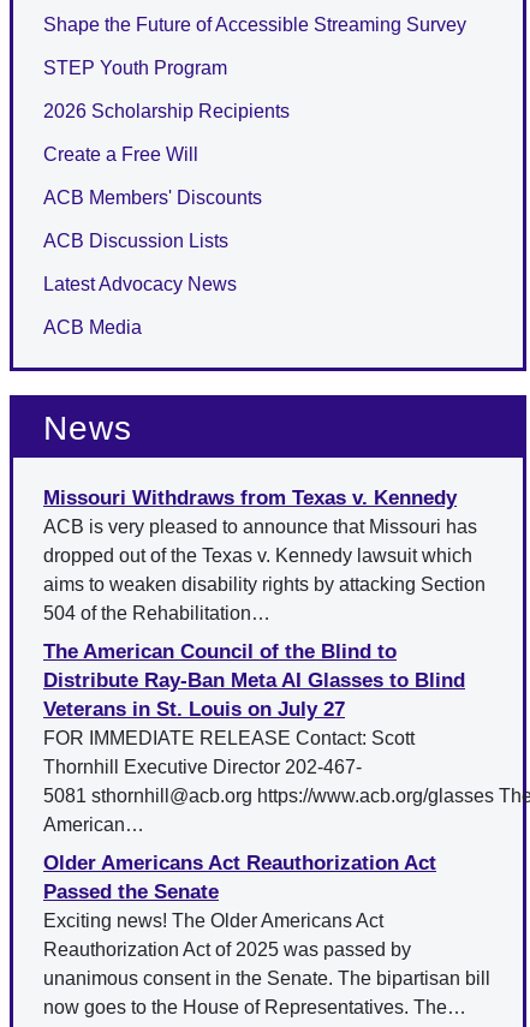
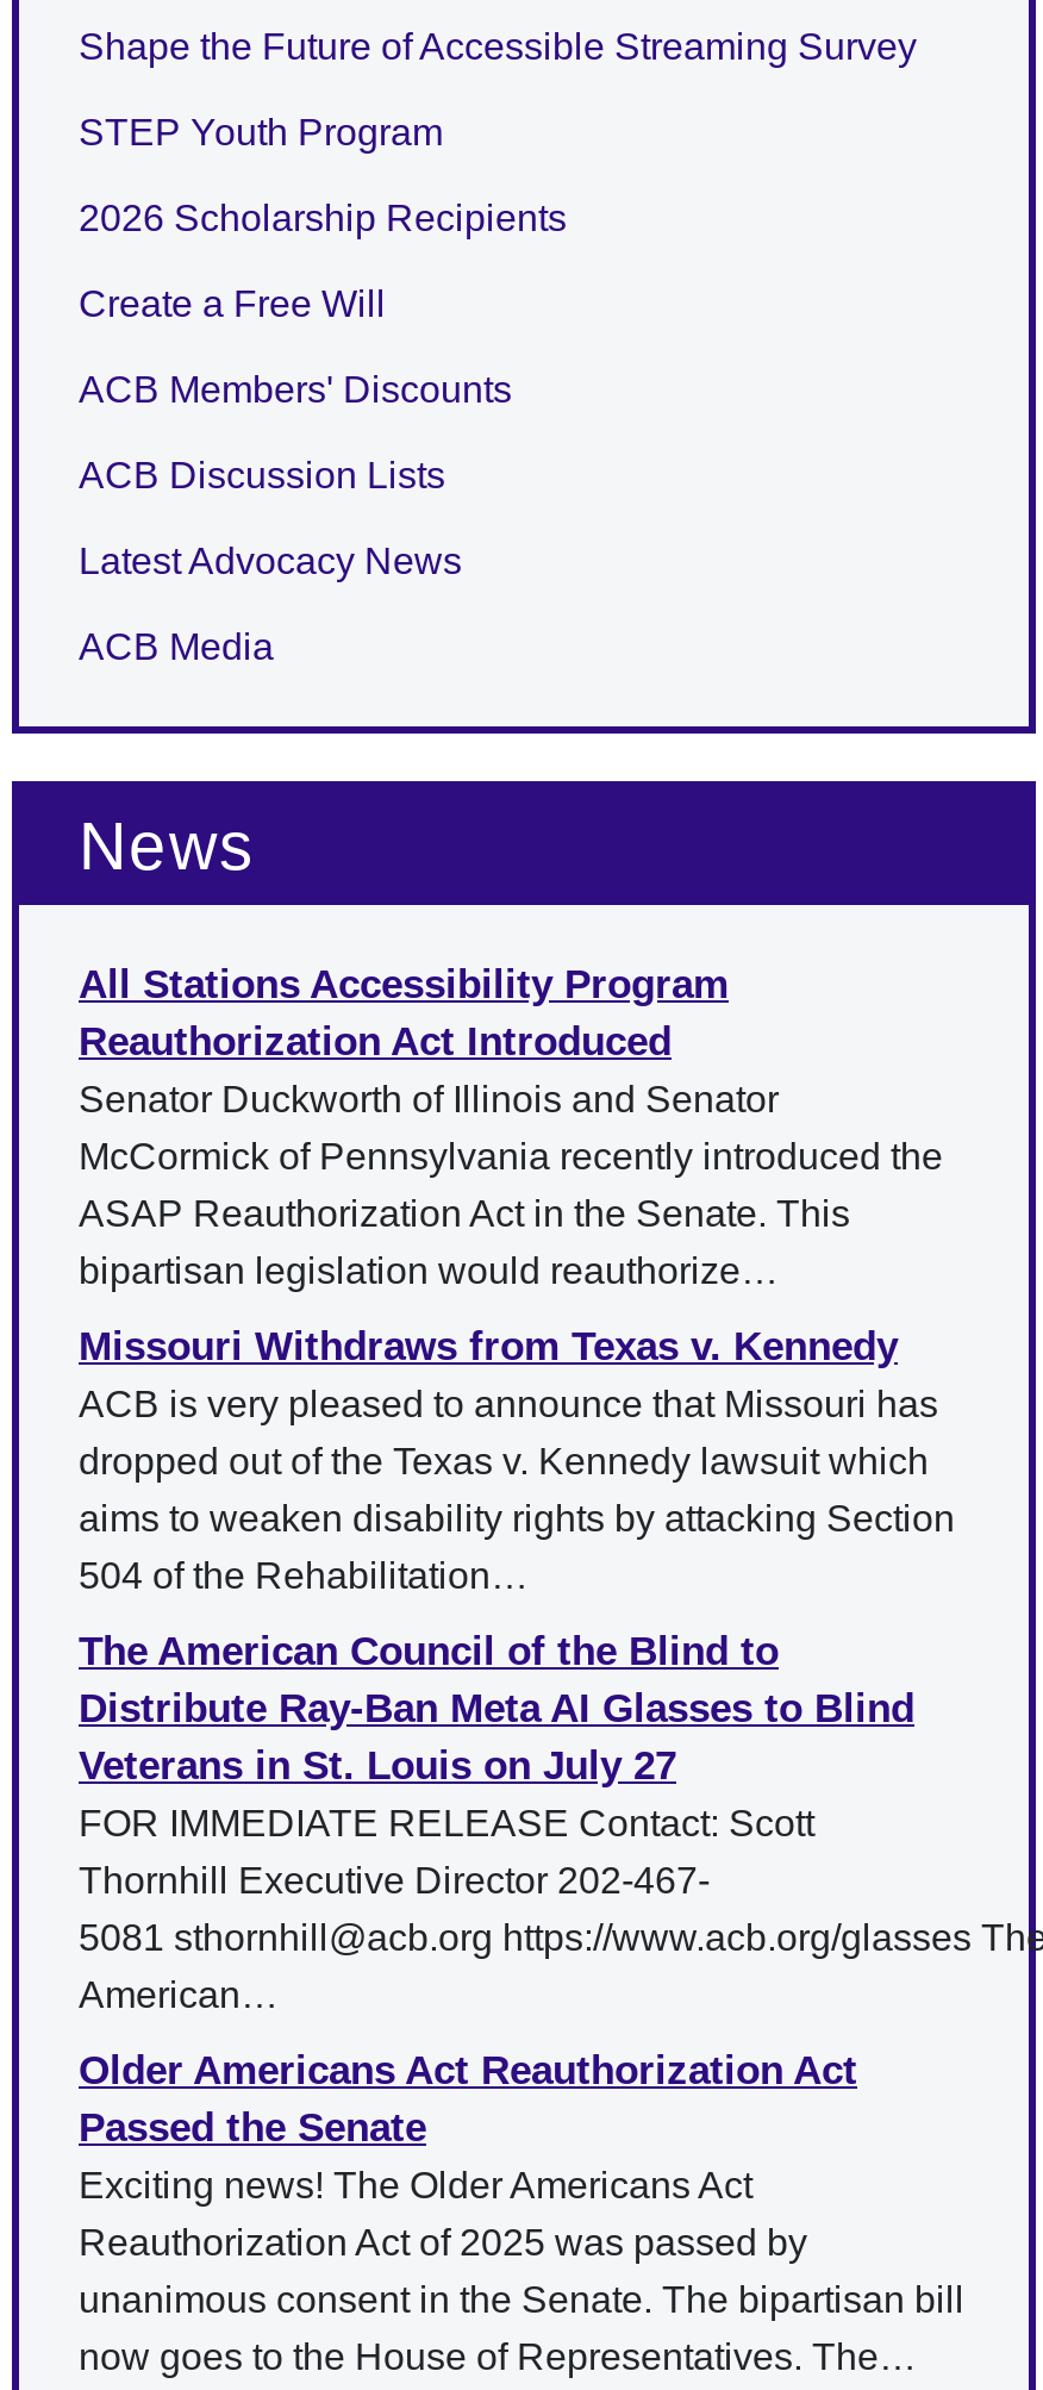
+ All Stations Accessibility Program
+ Reauthorization Act Introduced
+ Senator Duckworth of Illinois and Senator
+ McCormick of Pennsylvania recently introduced the
+ ASAP Reauthorization Act in the Senate. This
+ bipartisan legislation would reauthorize…
